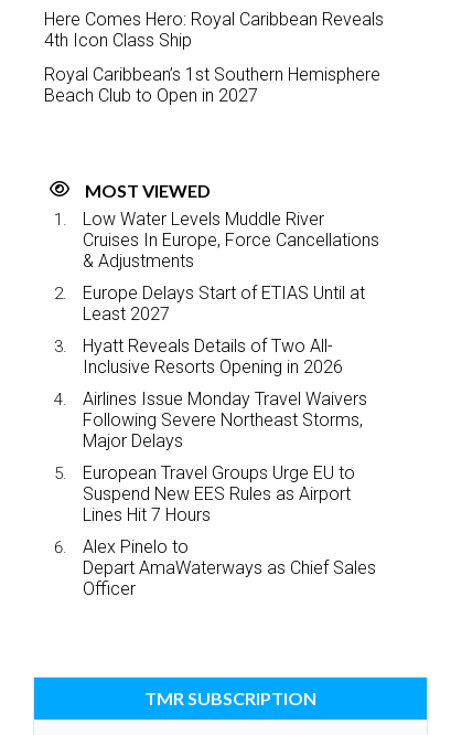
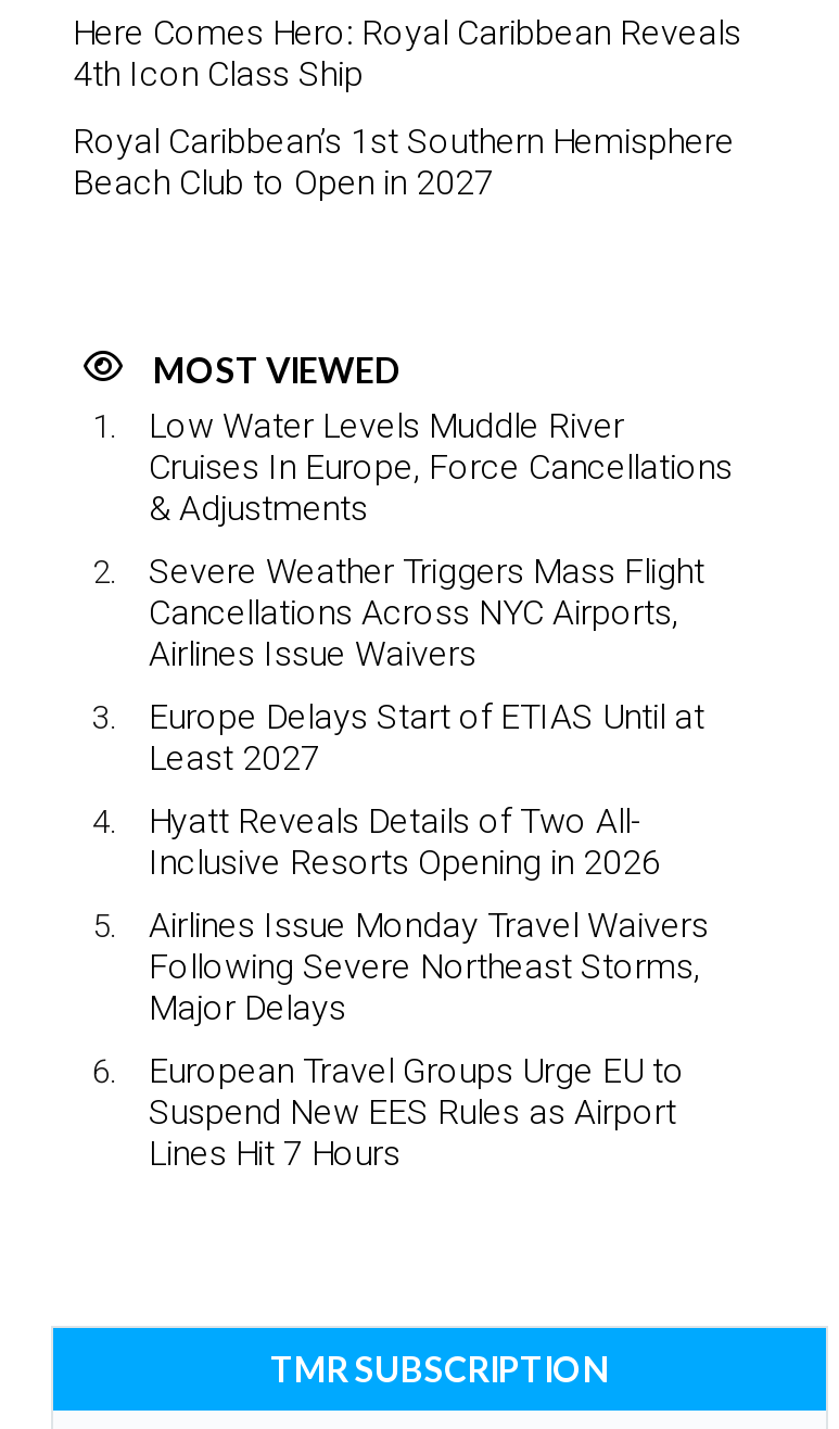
+ Severe Weather Triggers Mass Flight
+ Cancellations Across NYC Airports,
+ Airlines Issue Waivers

moved down: Europe Delays Start of ETIAS Until at | Least 2027 | Hyatt Reveals Details of Two All- | ... | Suspend New EES Rules as Airport | Lines Hit 7 Hours

- Alex Pinelo to
- Depart AmaWaterways as Chief Sales
- Officer
